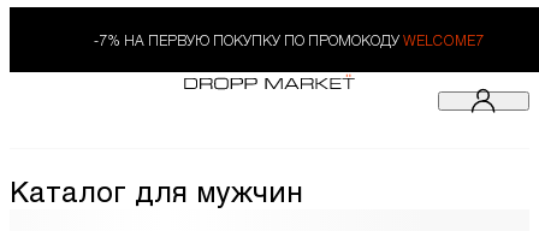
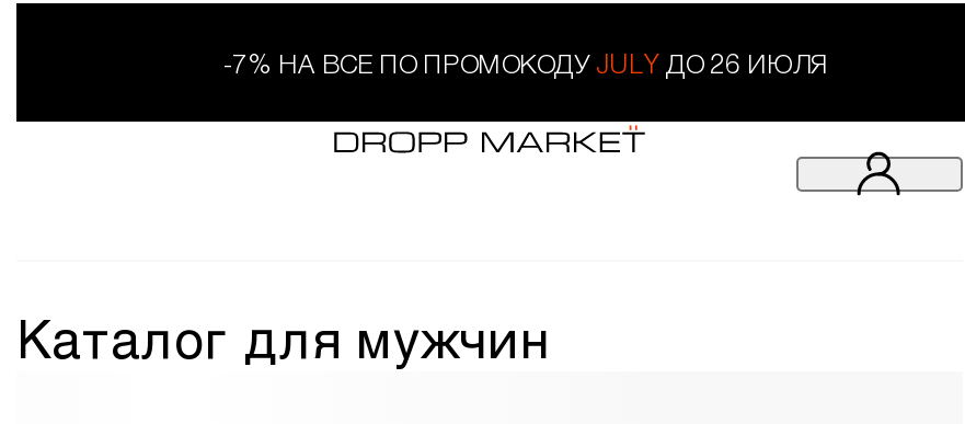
- -7% НА ПЕРВУЮ ПОКУПКУ ПО ПРОМОКОДУ WELCOME7
+ -7% НА ВСЕ ПО ПРОМОКОДУ JULY ДО 26 ИЮЛЯ
